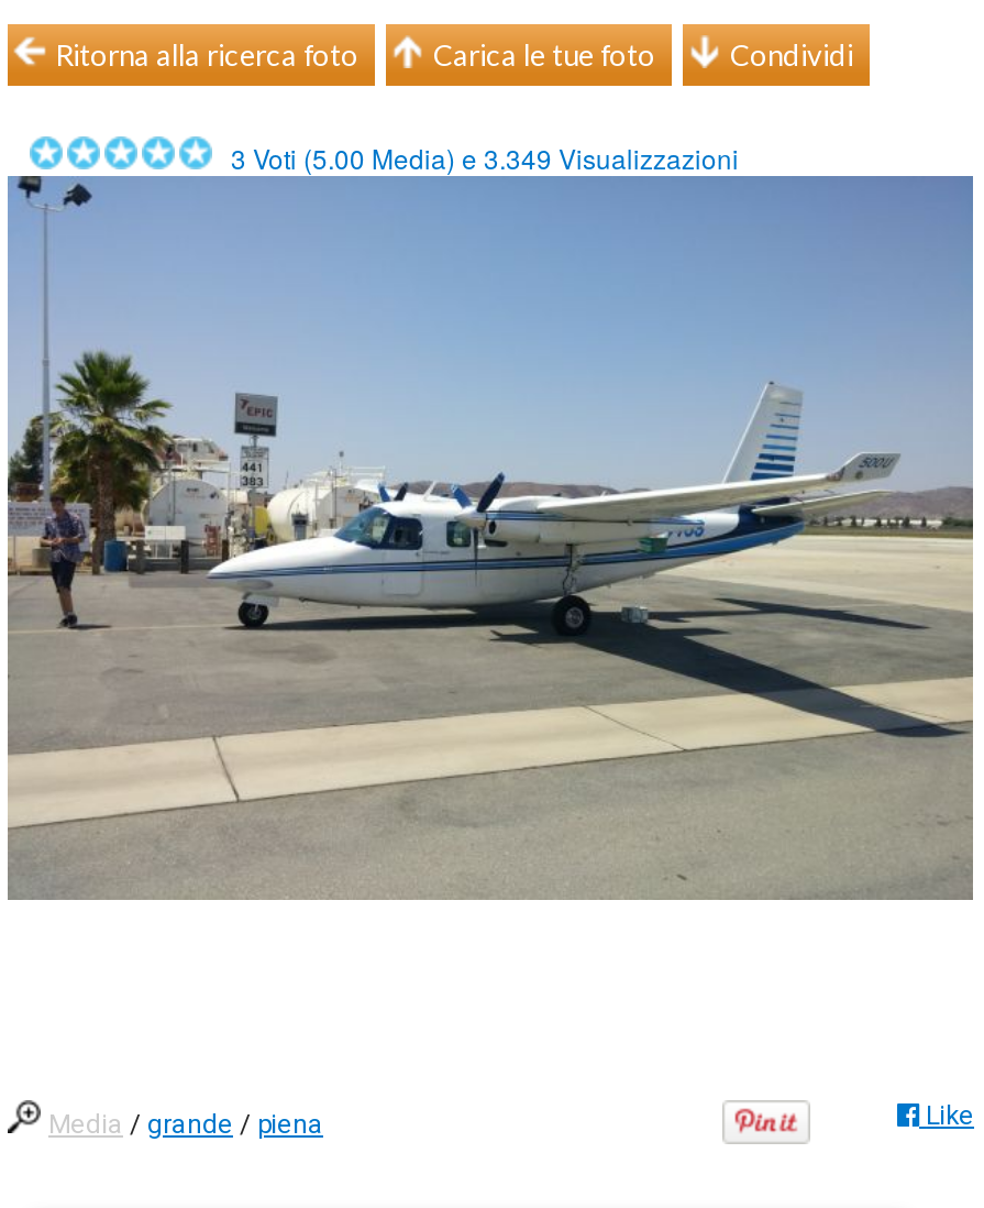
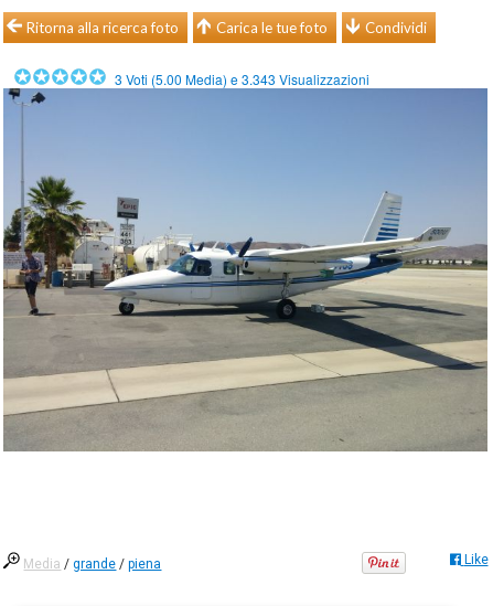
- 3 Voti (5.00 Media) e 3.349 Visualizzazioni
+ 3 Voti (5.00 Media) e 3.343 Visualizzazioni
